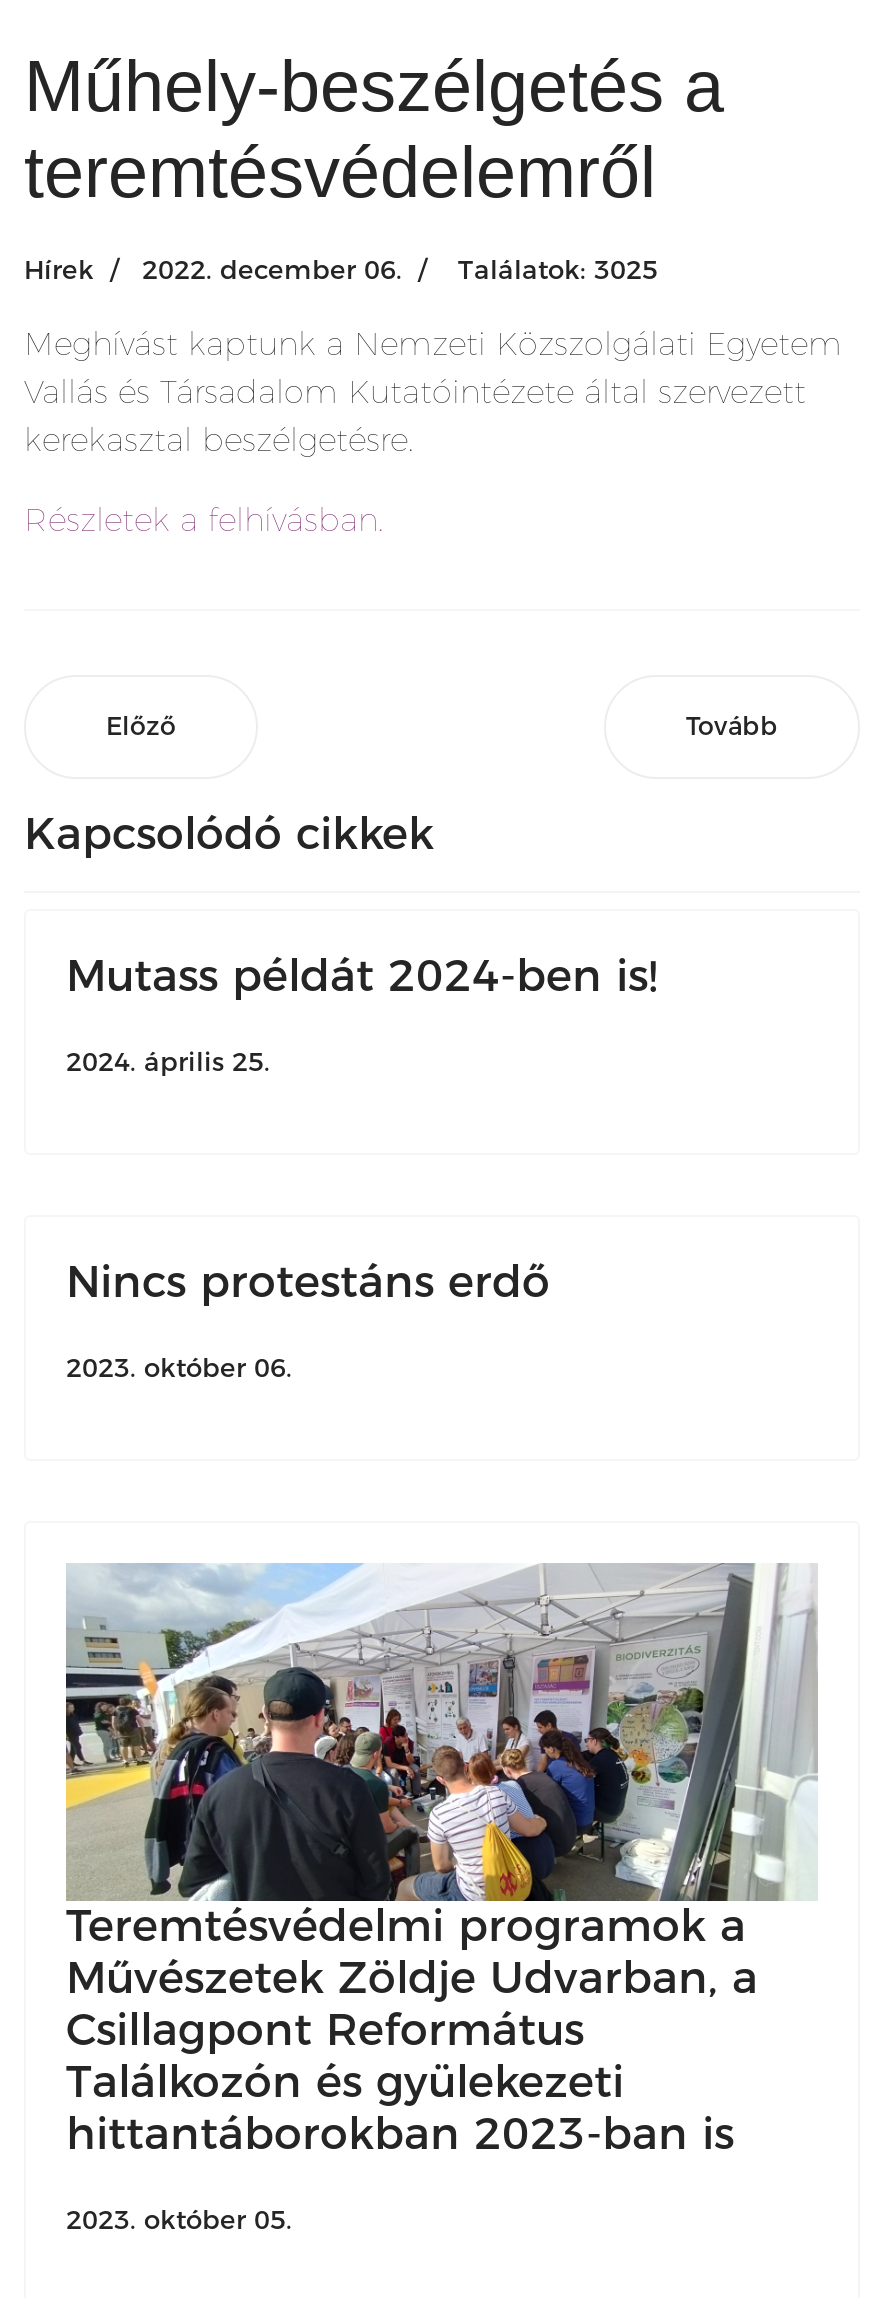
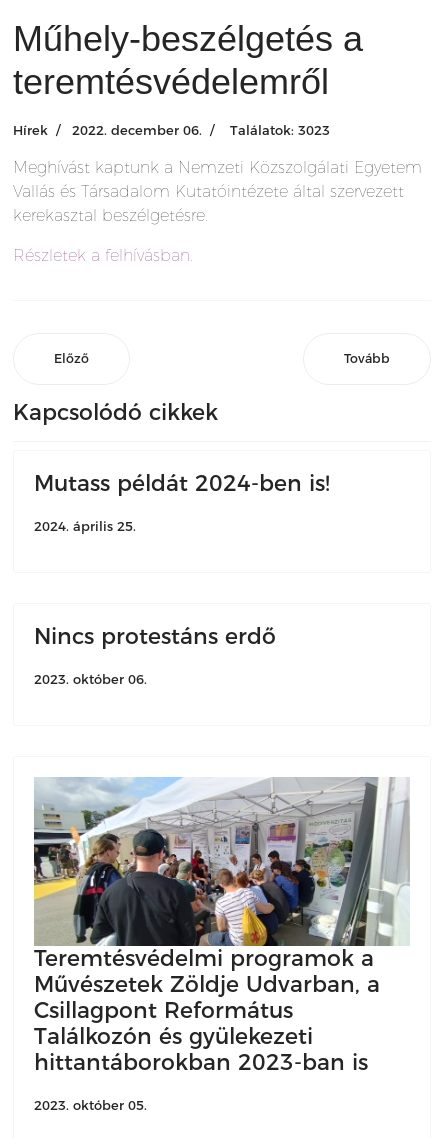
- Hírek 2022. december 06. Találatok: 3025
+ Hírek 2022. december 06. Találatok: 3023
